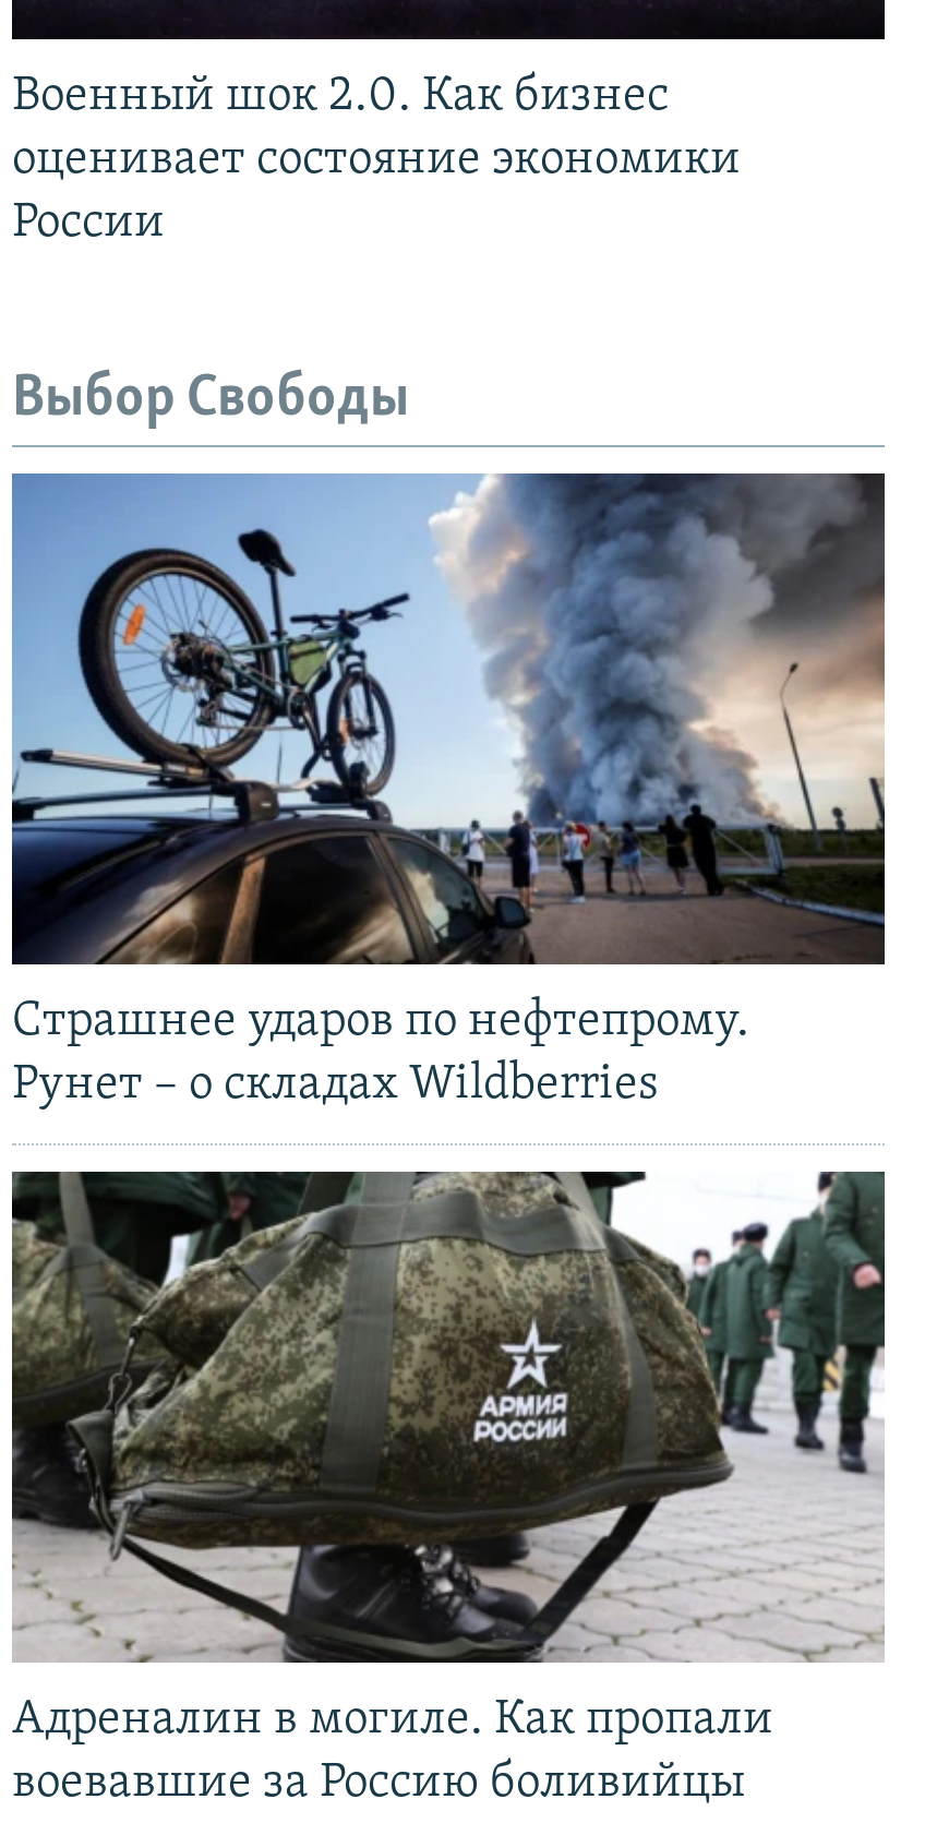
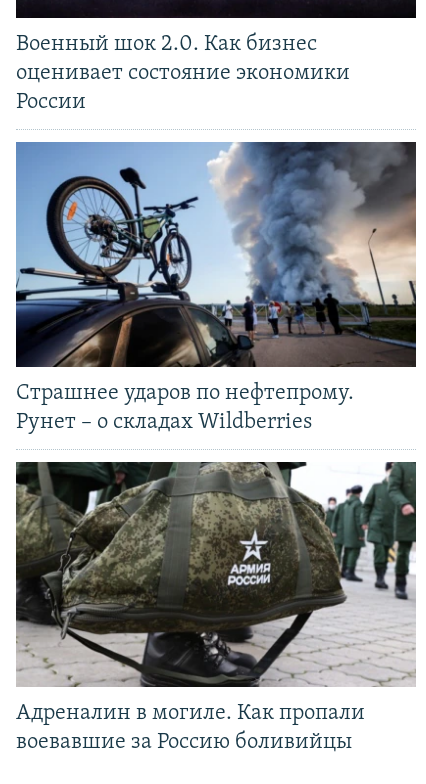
- Выбор Свободы
